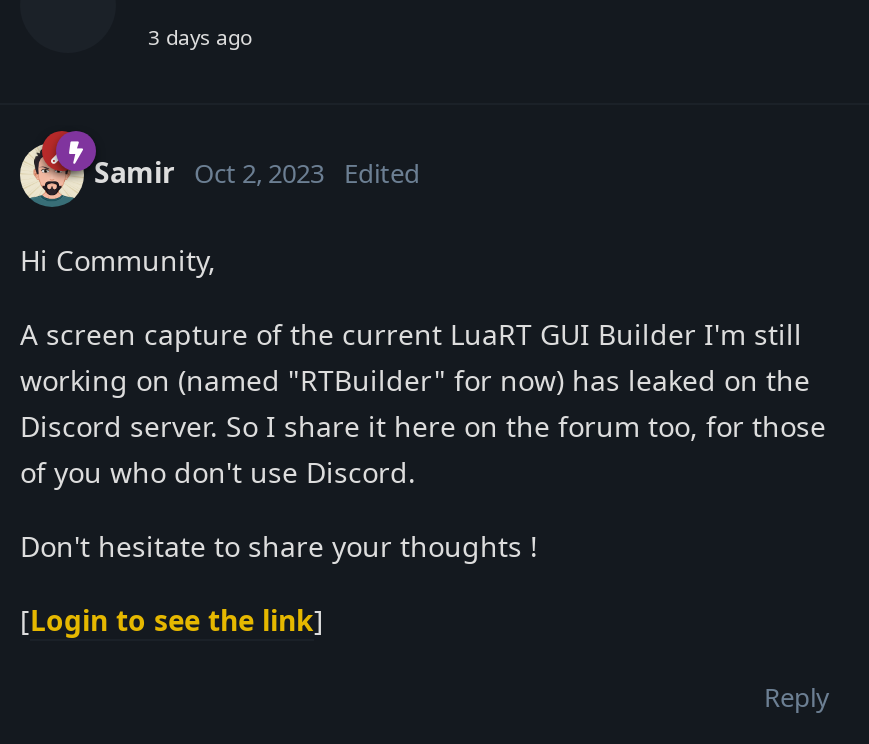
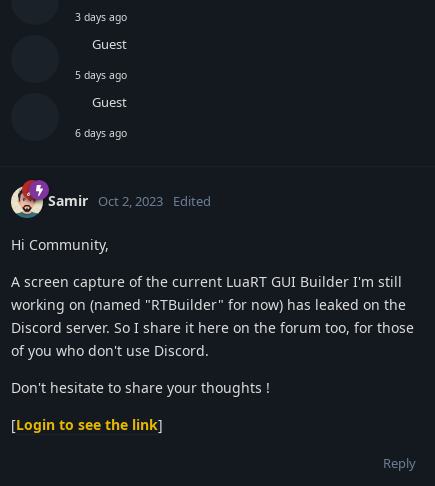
+ Guest
+ 5 days ago
+ Guest
+ 6 days ago
